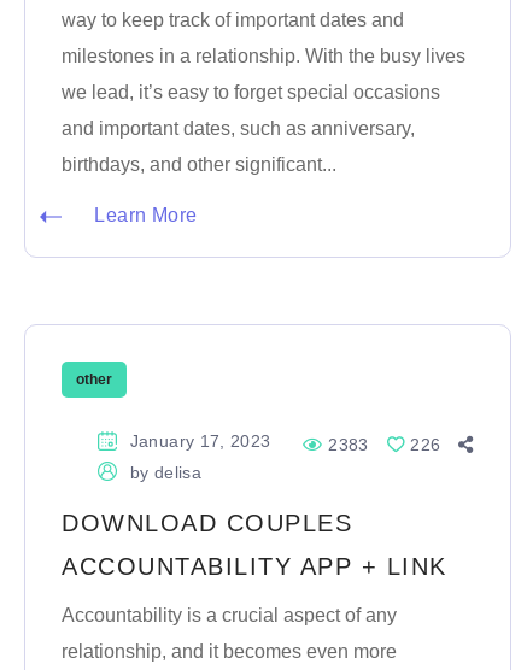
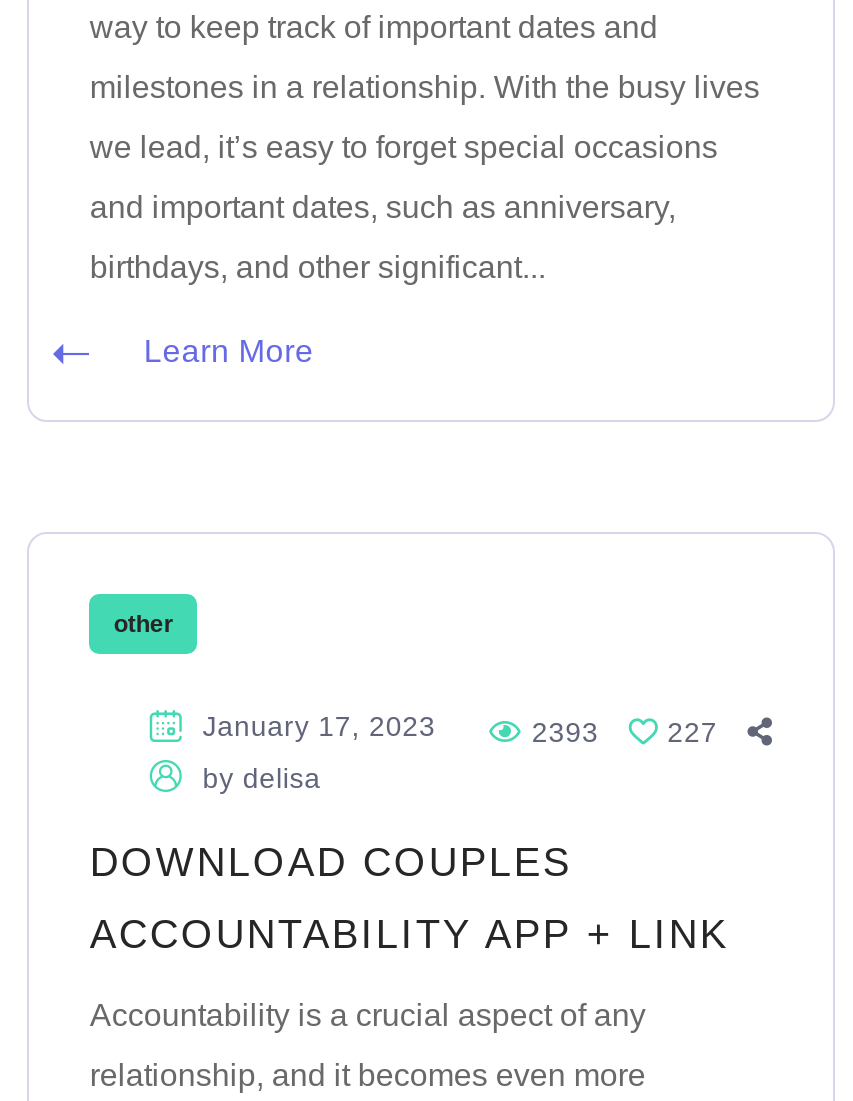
- 2383
+ 2393

- 226
+ 227
